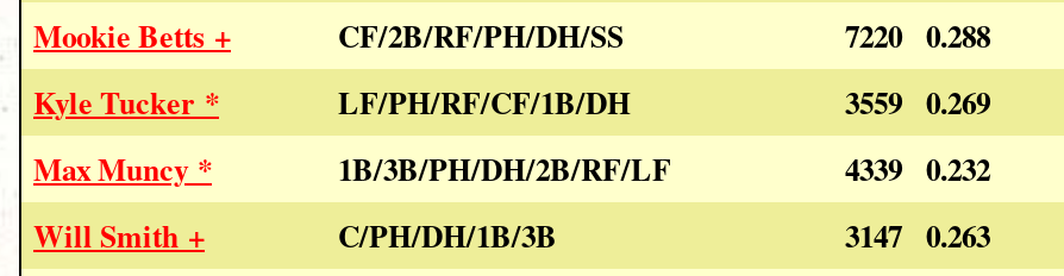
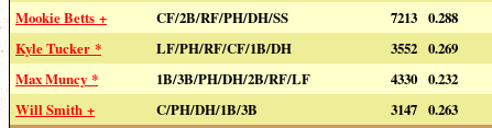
- 7220 0.288
+ 7213 0.288

- 3559 0.269
+ 3552 0.269

- 4339 0.232
+ 4330 0.232
